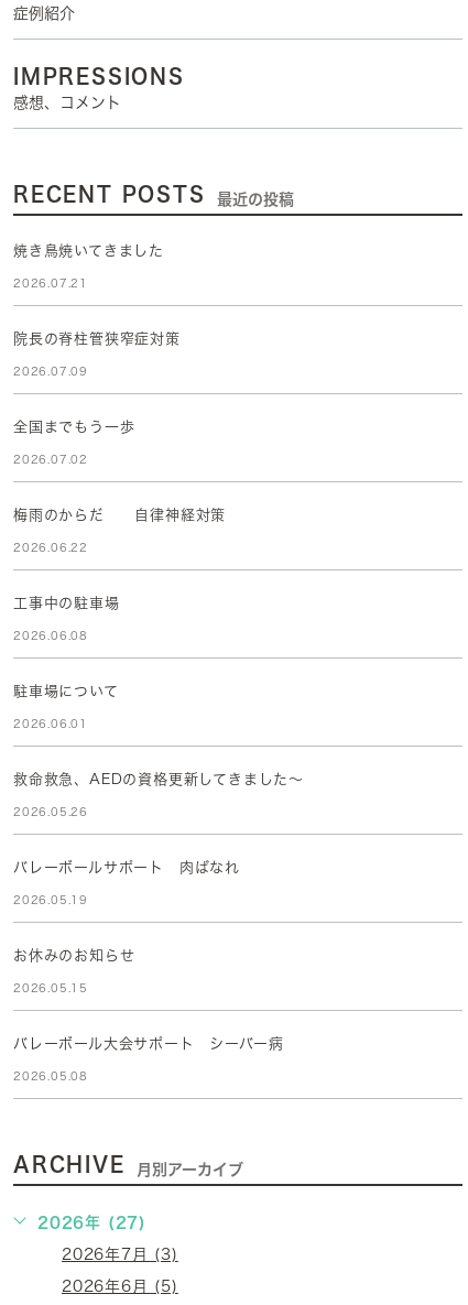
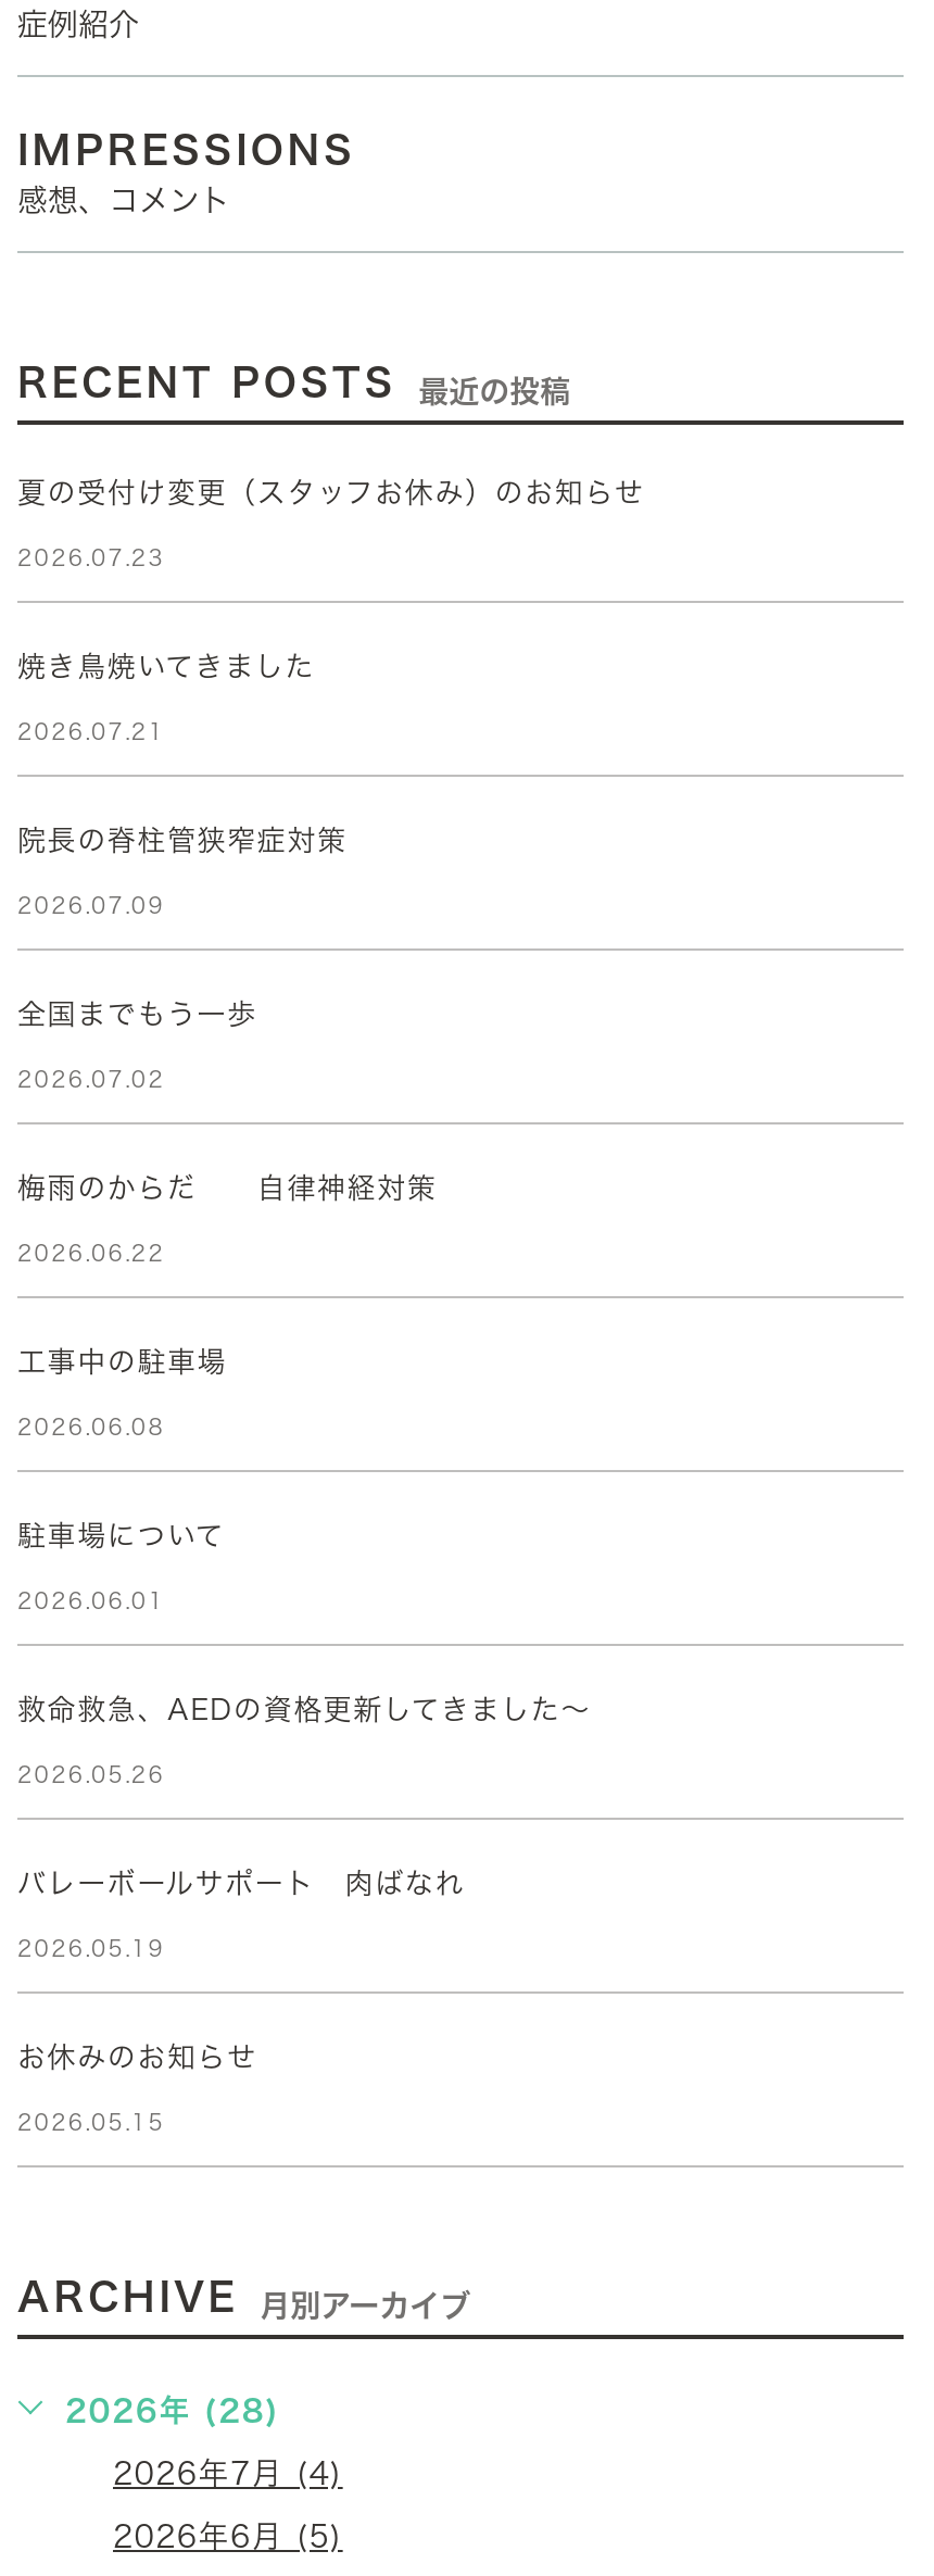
+ 夏の受付け変更（スタッフお休み）のお知らせ
+ 2026.07.23

moved down: 焼き鳥焼いてきました | 2026.07.21 | 院長の脊柱管狭窄症対策 | ... | お休みのお知らせ | 2026.05.15

- バレーボール大会サポート シーバー病
- 2026.05.08

- 2026年 (27)
+ 2026年 (28)

- 2026年7月 (3)
+ 2026年7月 (4)
